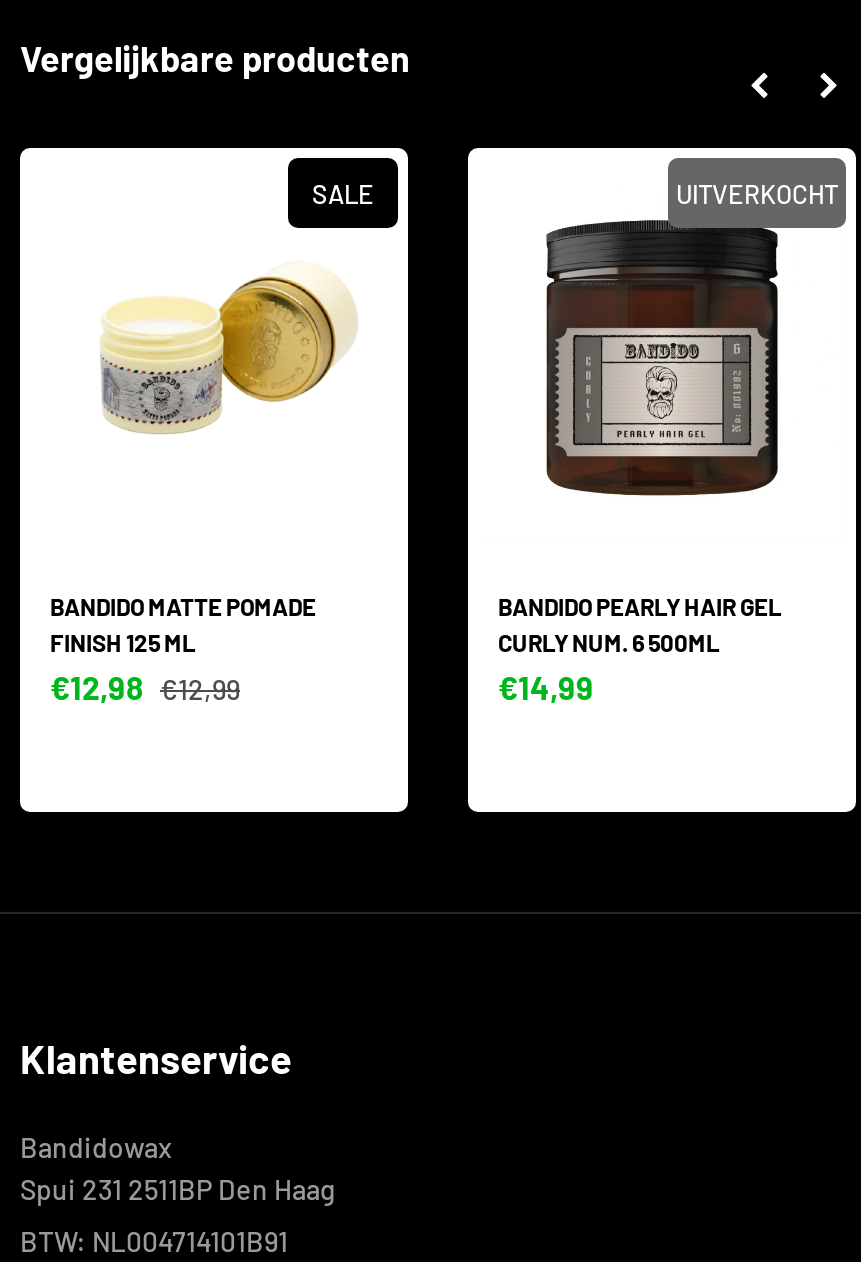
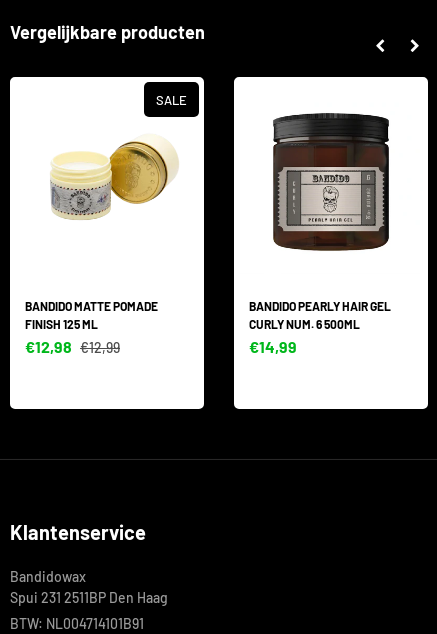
- UITVERKOCHT
